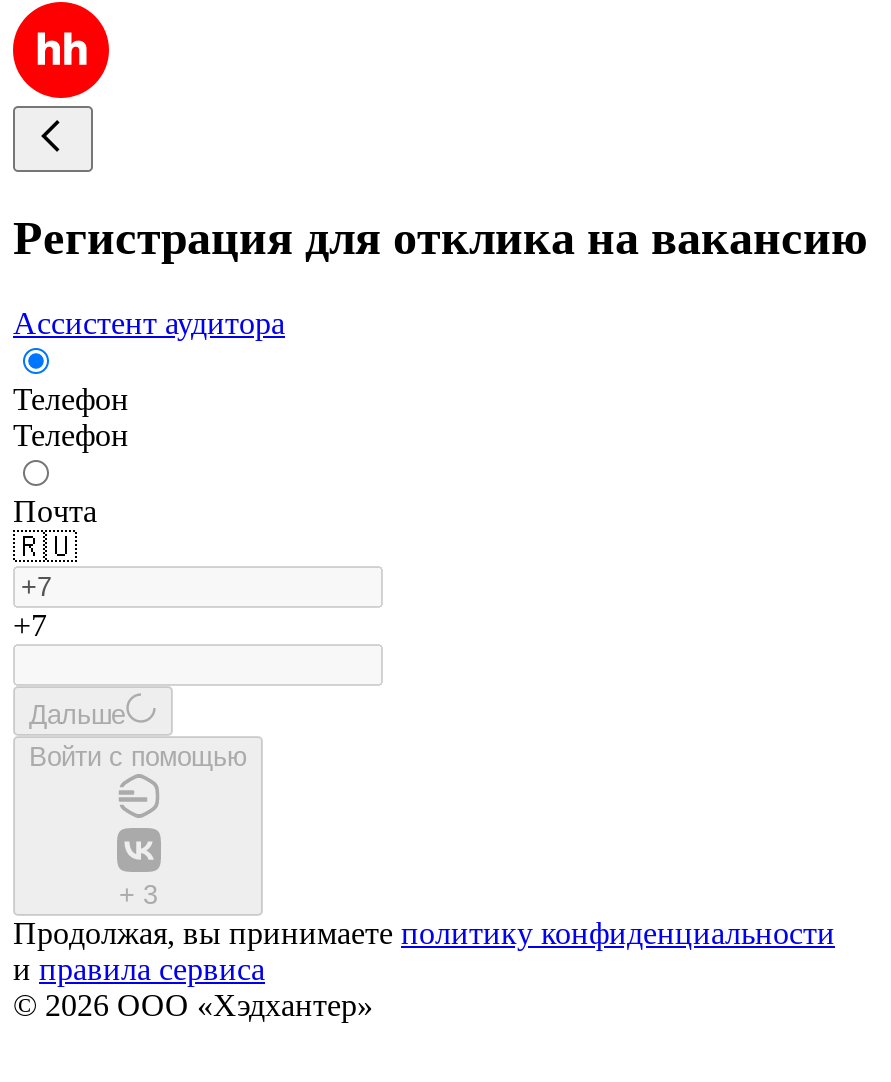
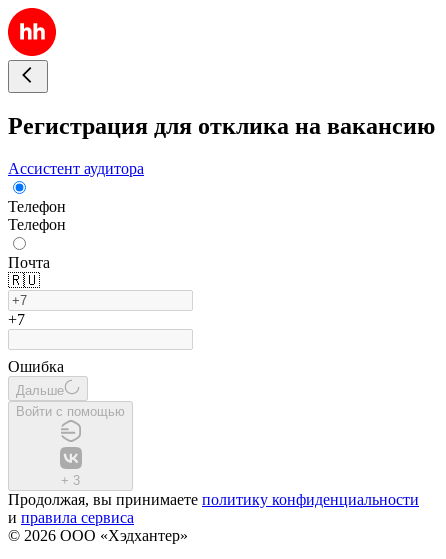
+ Ошибка
